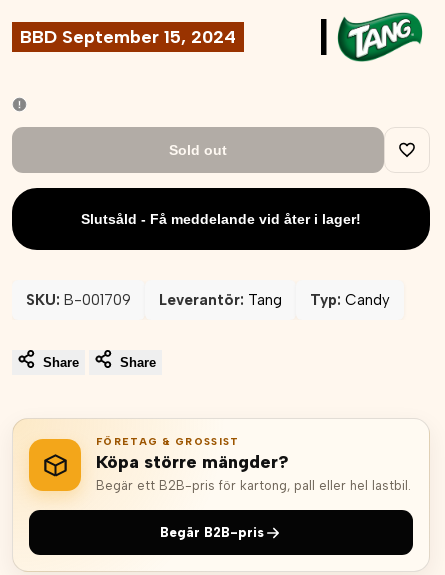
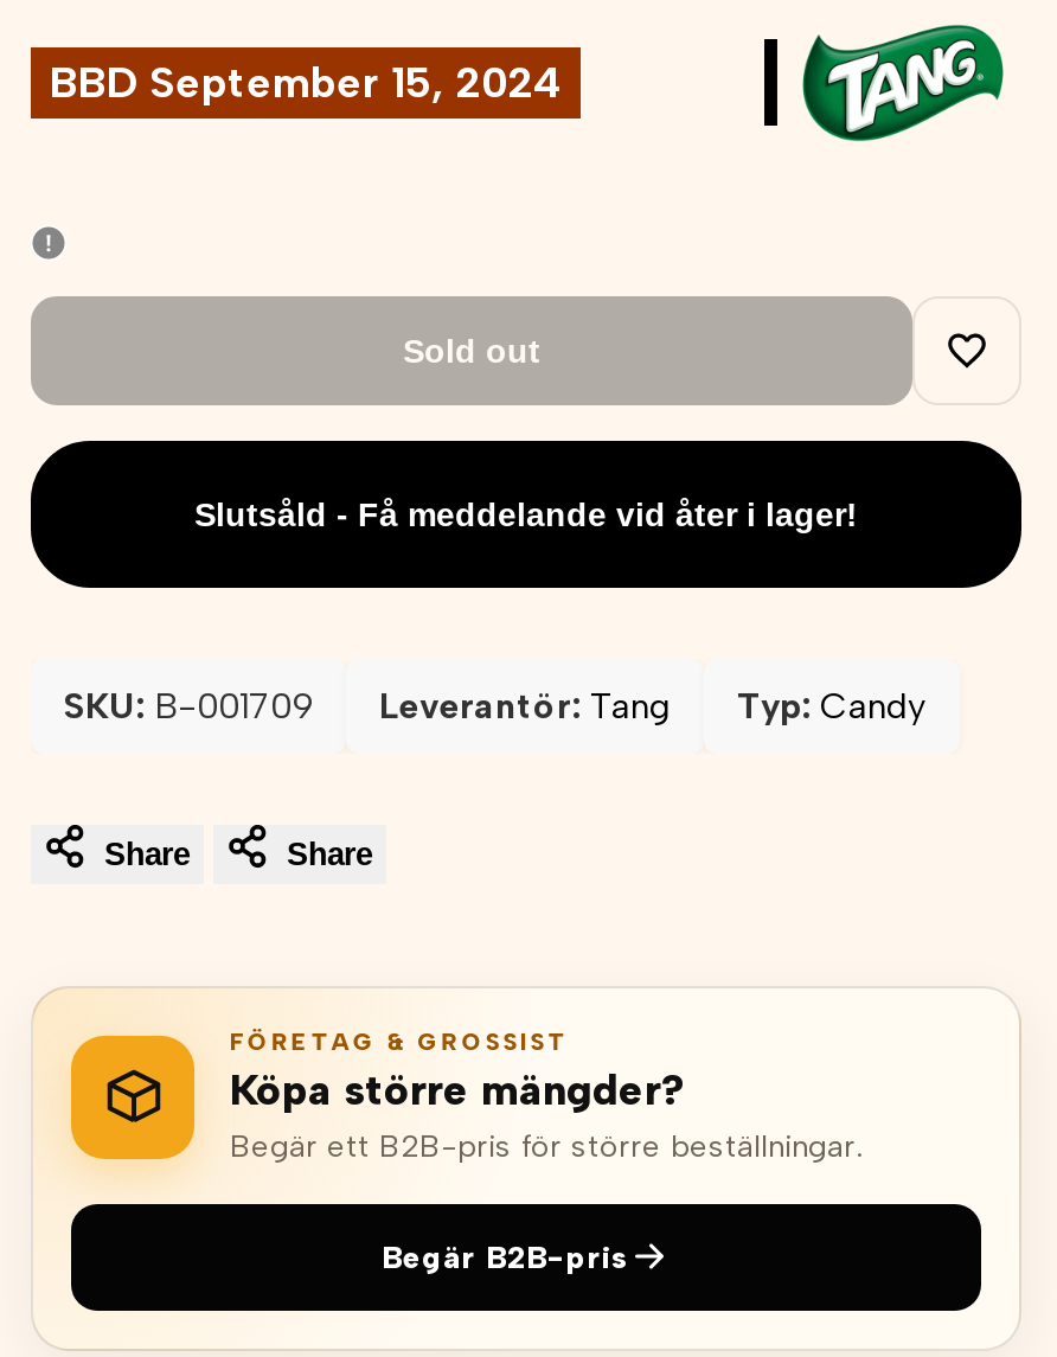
- Begär ett B2B-pris för kartong, pall eller hel lastbil.
+ Begär ett B2B-pris för större beställningar.
